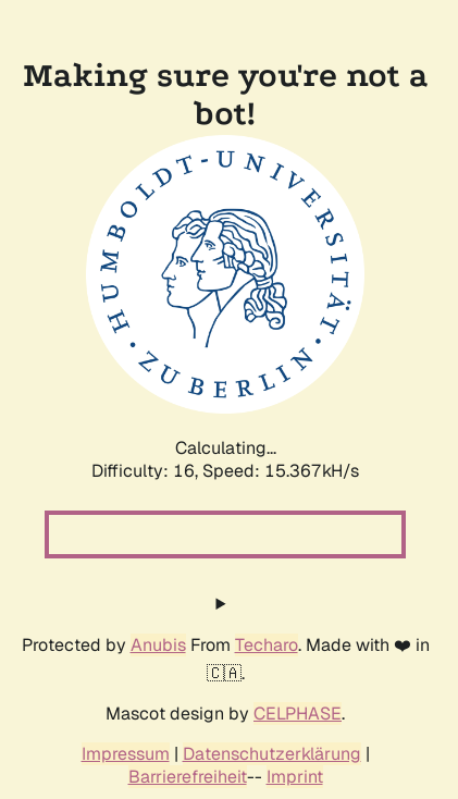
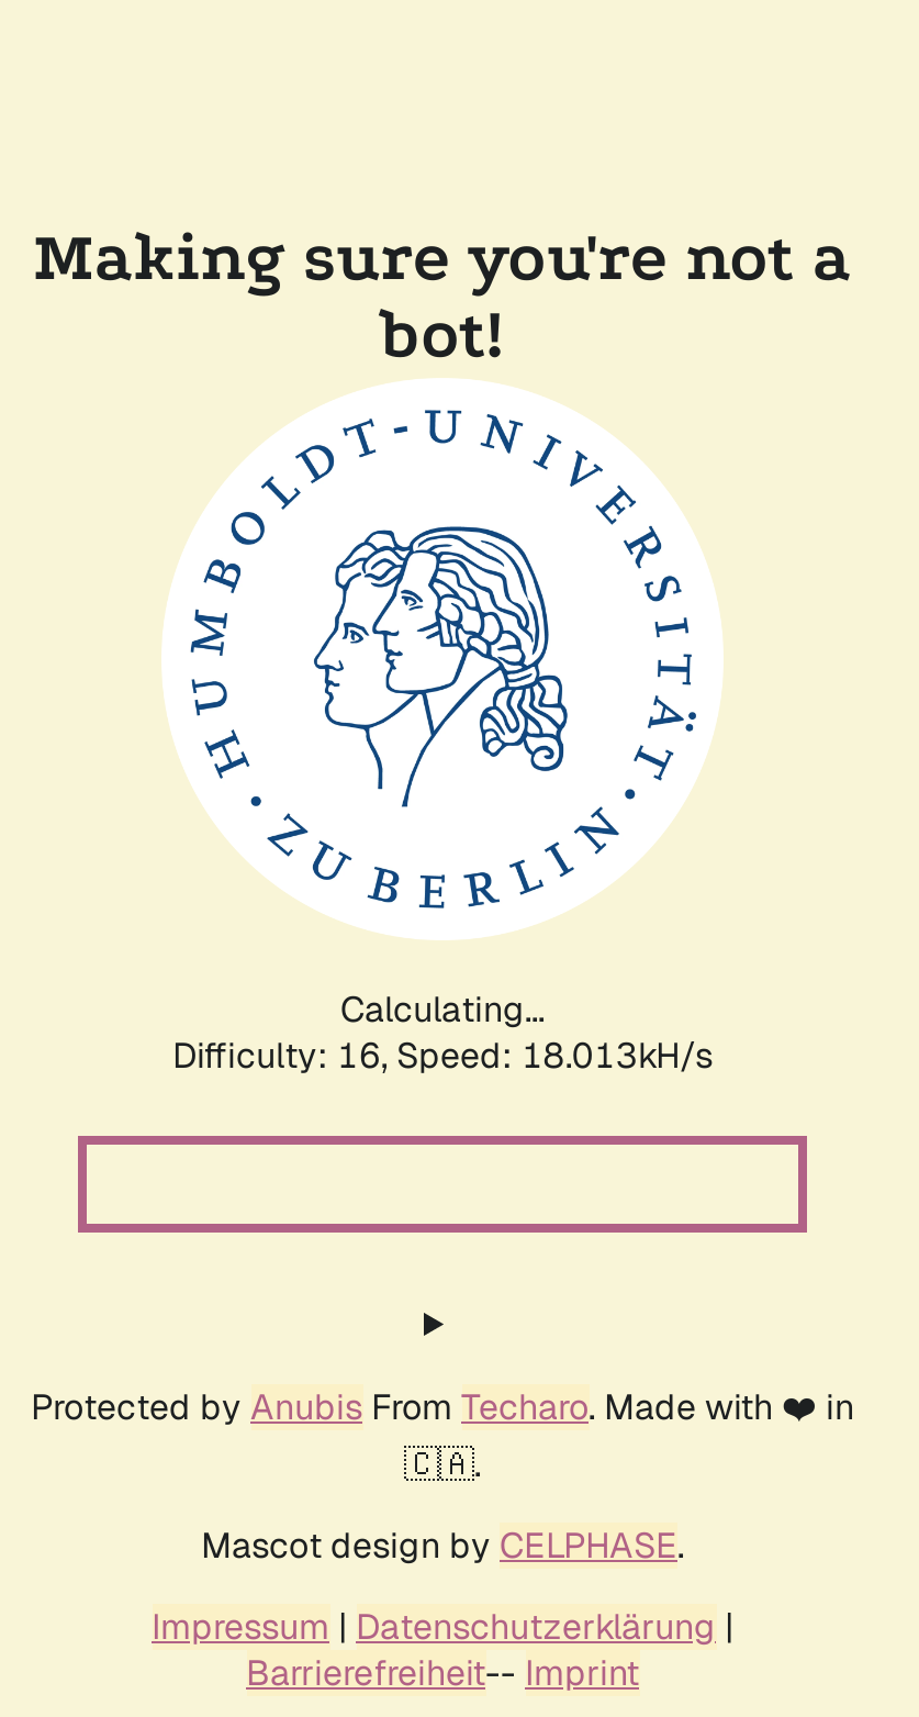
- Difficulty: 16, Speed: 15.367kH/s
+ Difficulty: 16, Speed: 18.013kH/s
